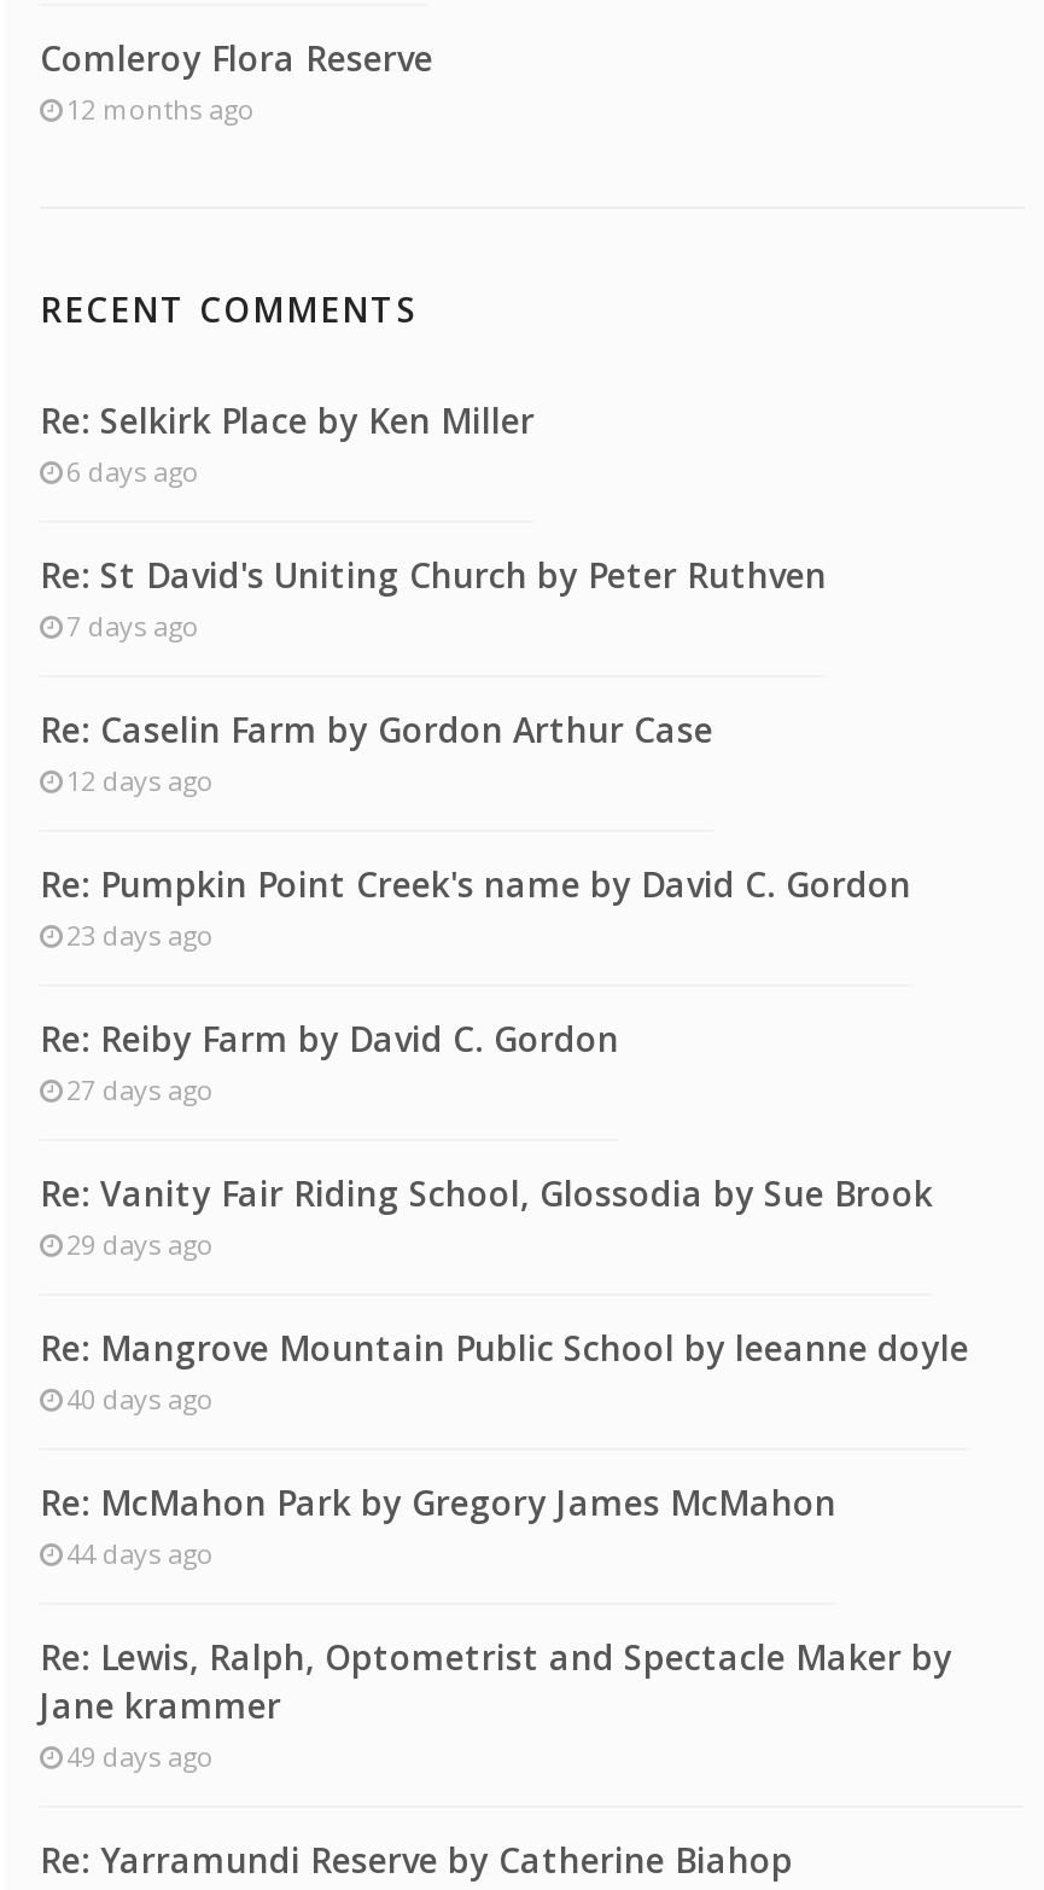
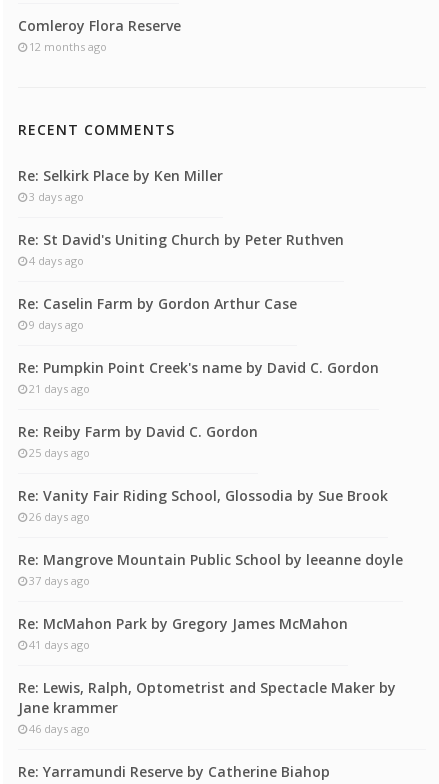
- 6 days ago
+ 3 days ago

- 7 days ago
+ 4 days ago

- 12 days ago
+ 9 days ago

- 23 days ago
+ 21 days ago

- 27 days ago
+ 25 days ago

- 29 days ago
+ 26 days ago

- 40 days ago
+ 37 days ago

- 44 days ago
+ 41 days ago

- 49 days ago
+ 46 days ago
